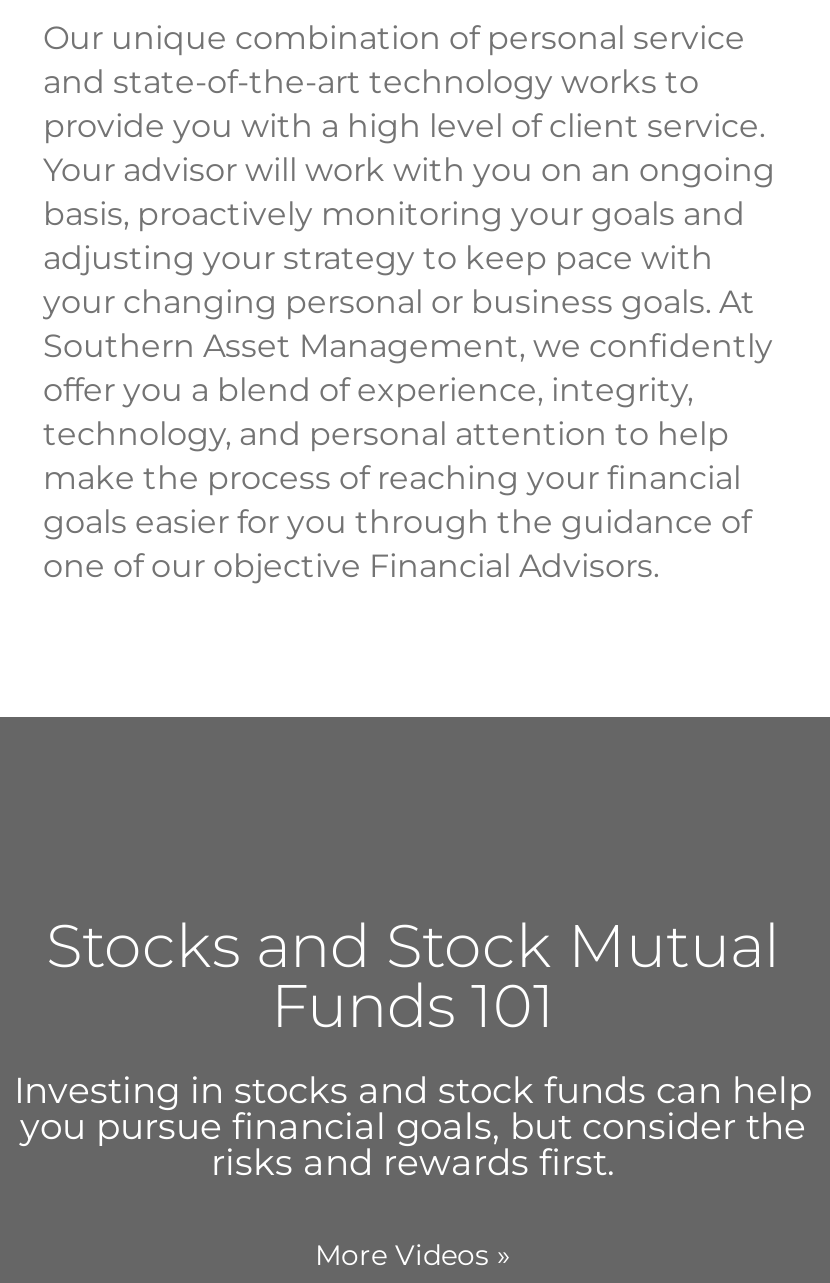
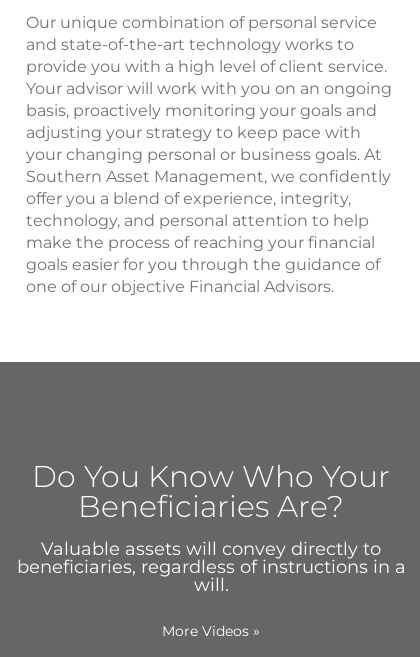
- Stocks and Stock Mutual
- Funds 101
- Investing in stocks and stock funds can help
- you pursue financial goals, but consider the
- risks and rewards first.
+ Do You Know Who Your
+ Beneficiaries Are?
+ Valuable assets will convey directly to
+ beneficiaries, regardless of instructions in a
+ will.
